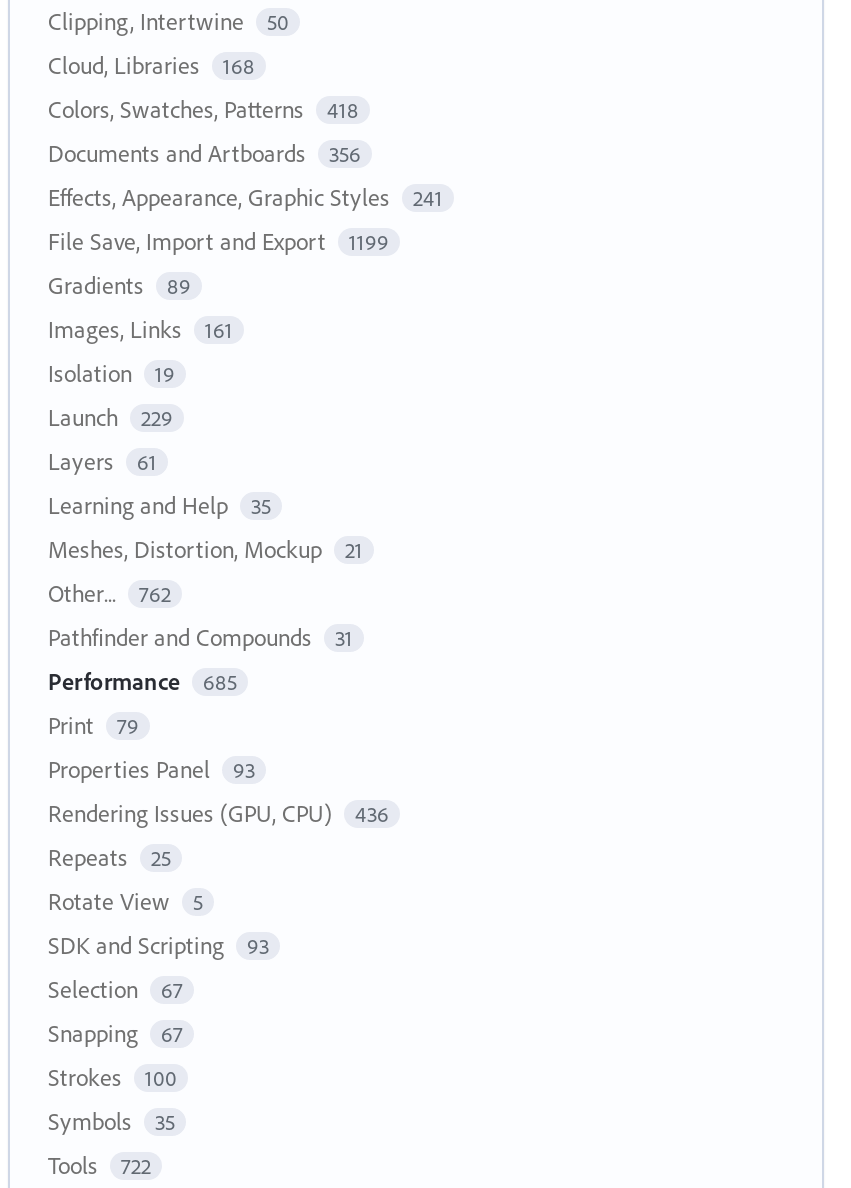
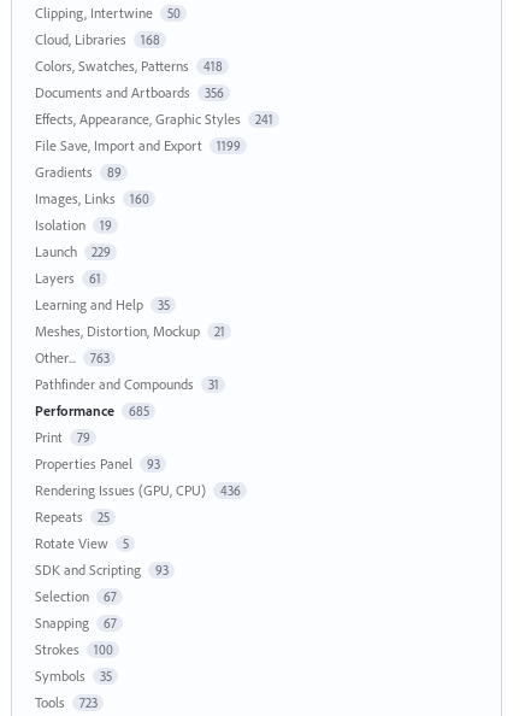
- Images, Links 161
+ Images, Links 160

- Other... 762
+ Other... 763

- Tools 722
+ Tools 723
